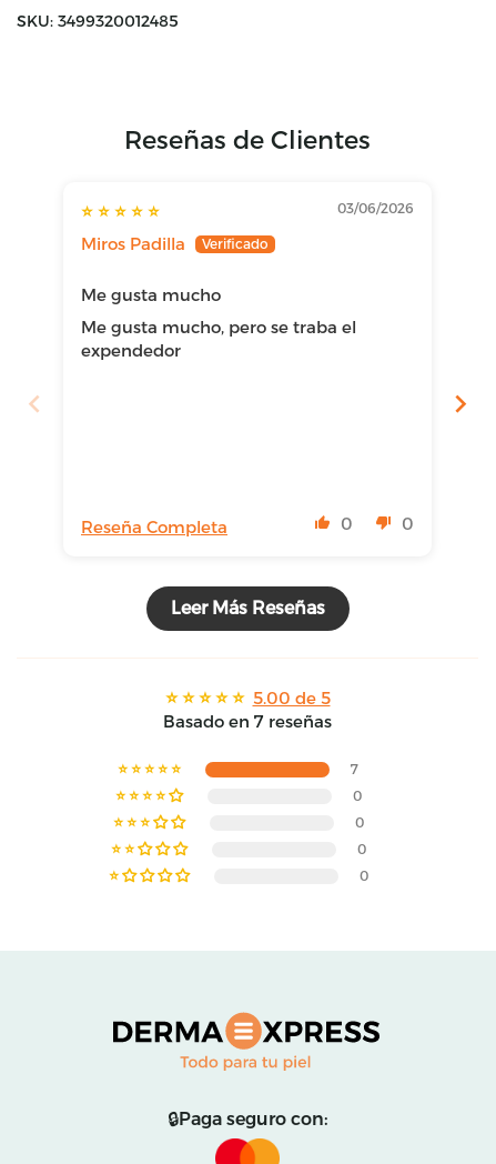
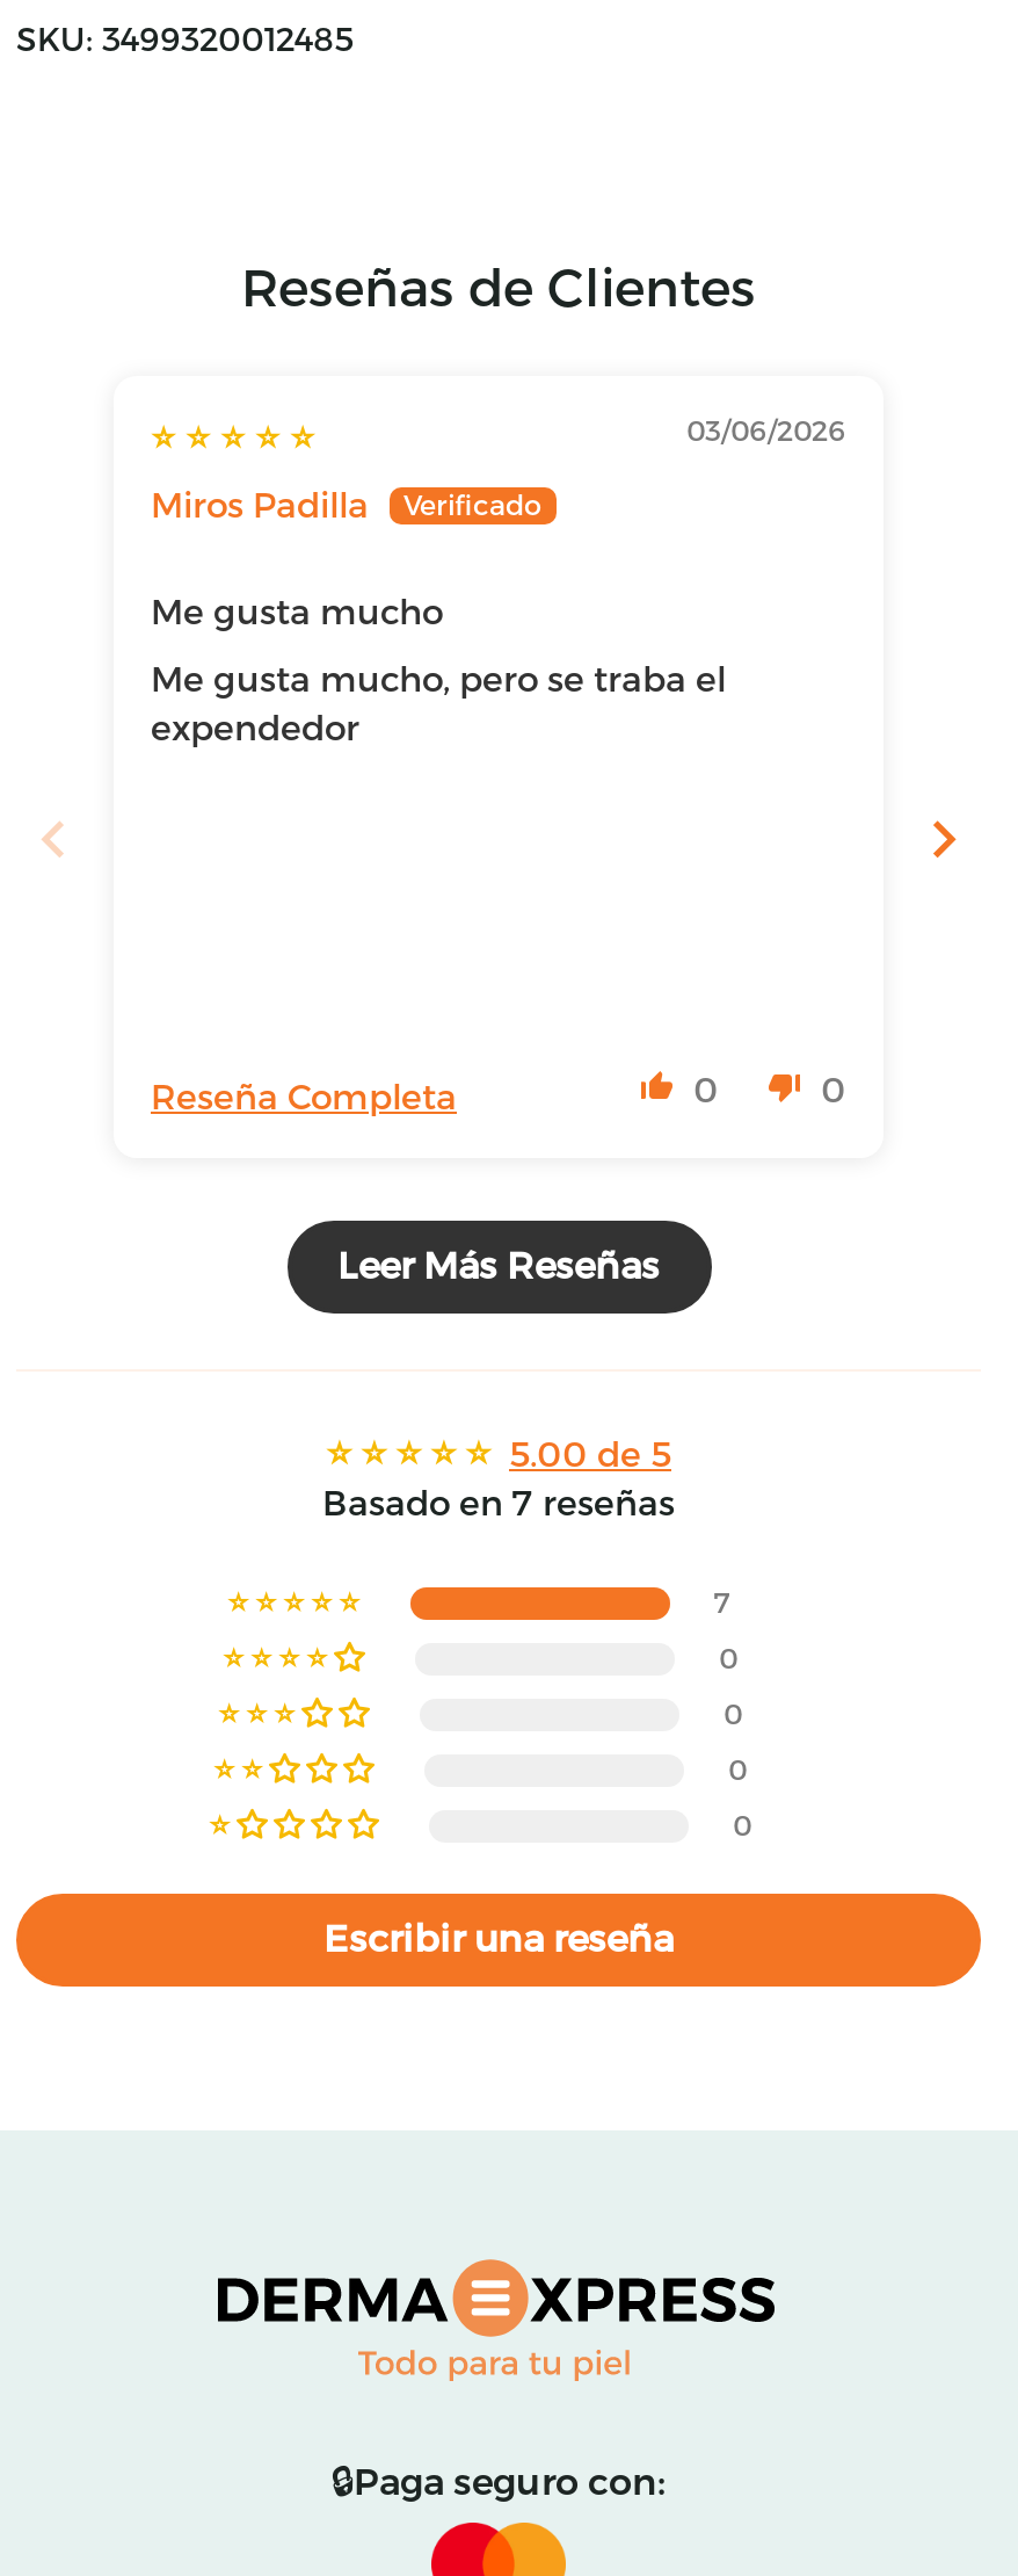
+ Escribir una reseña
